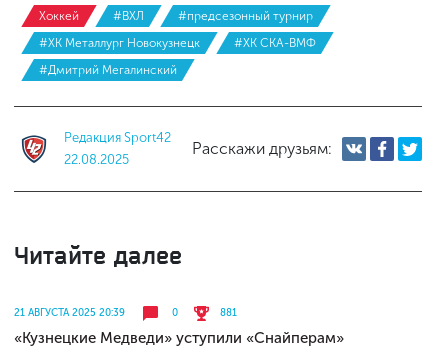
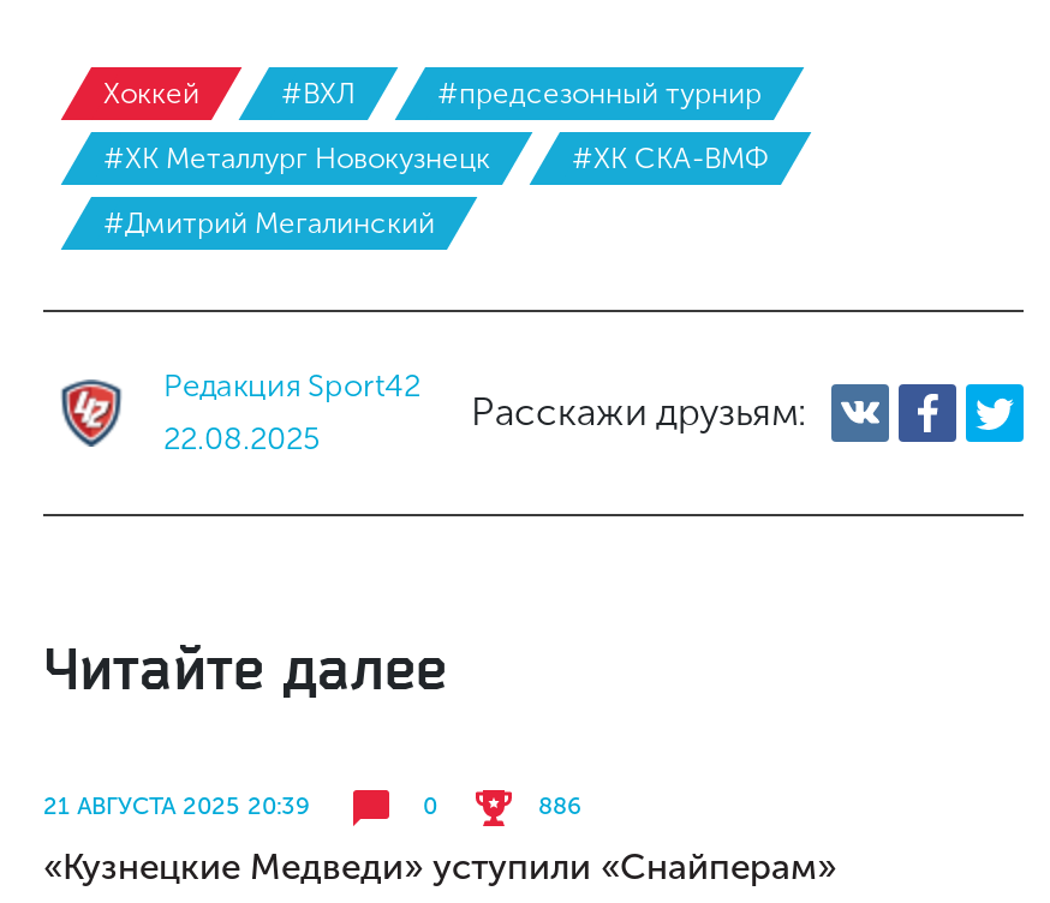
- 881
+ 886
